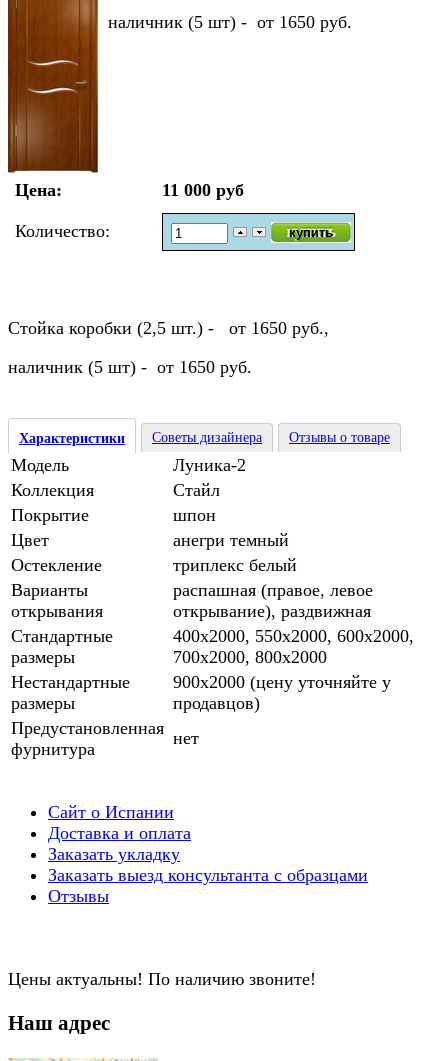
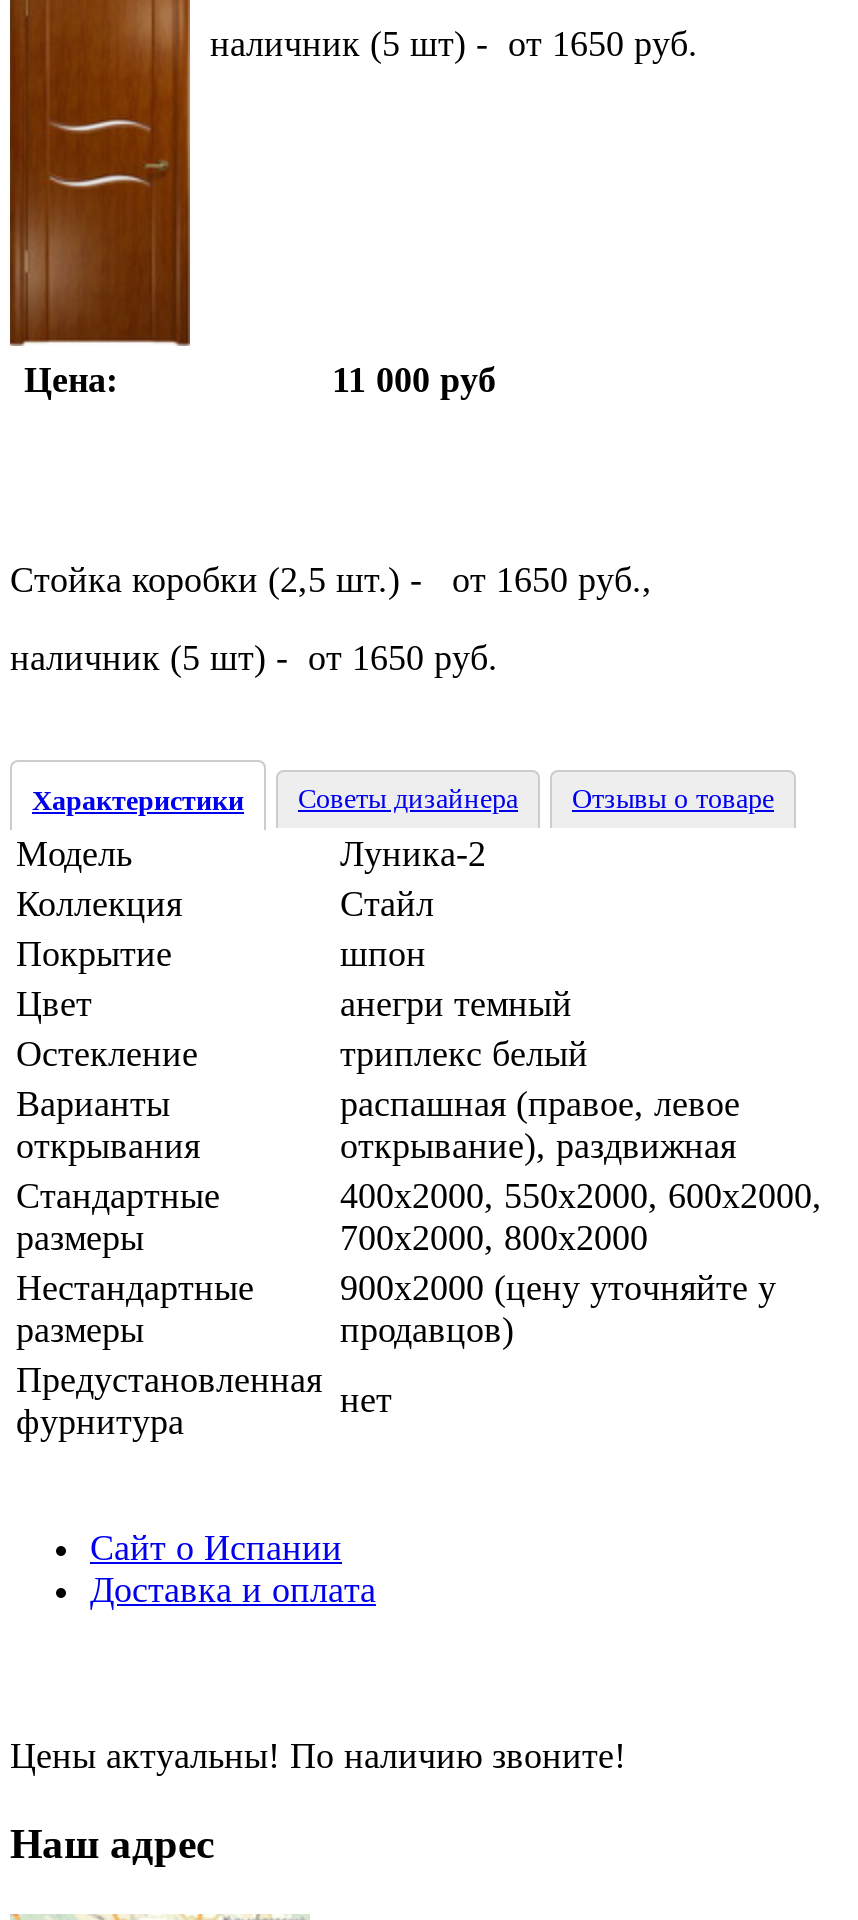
- [image]

- Количество:

- Заказать укладку
- Заказать выезд консультанта с образцами
- Отзывы
